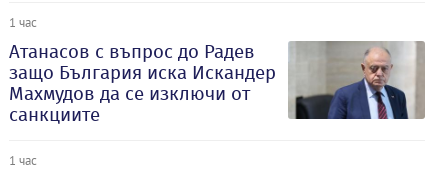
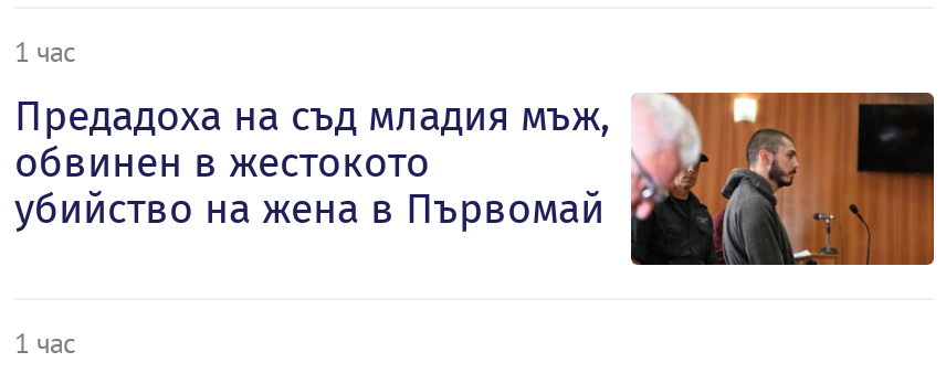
- [image]
- Атанасов с въпрос до Радев
- защо България иска Искандер
- Махмудов да се изключи от
- санкциите
+ [image]
+ Предадоха на съд младия мъж,
+ обвинен в жестокото
+ убийство на жена в Първомай
